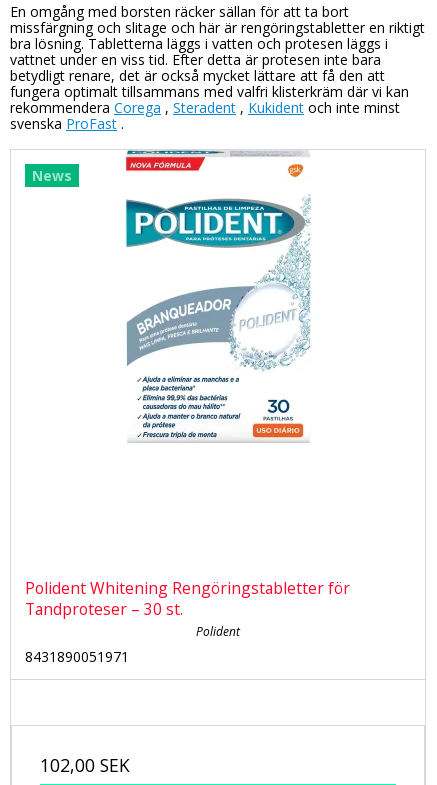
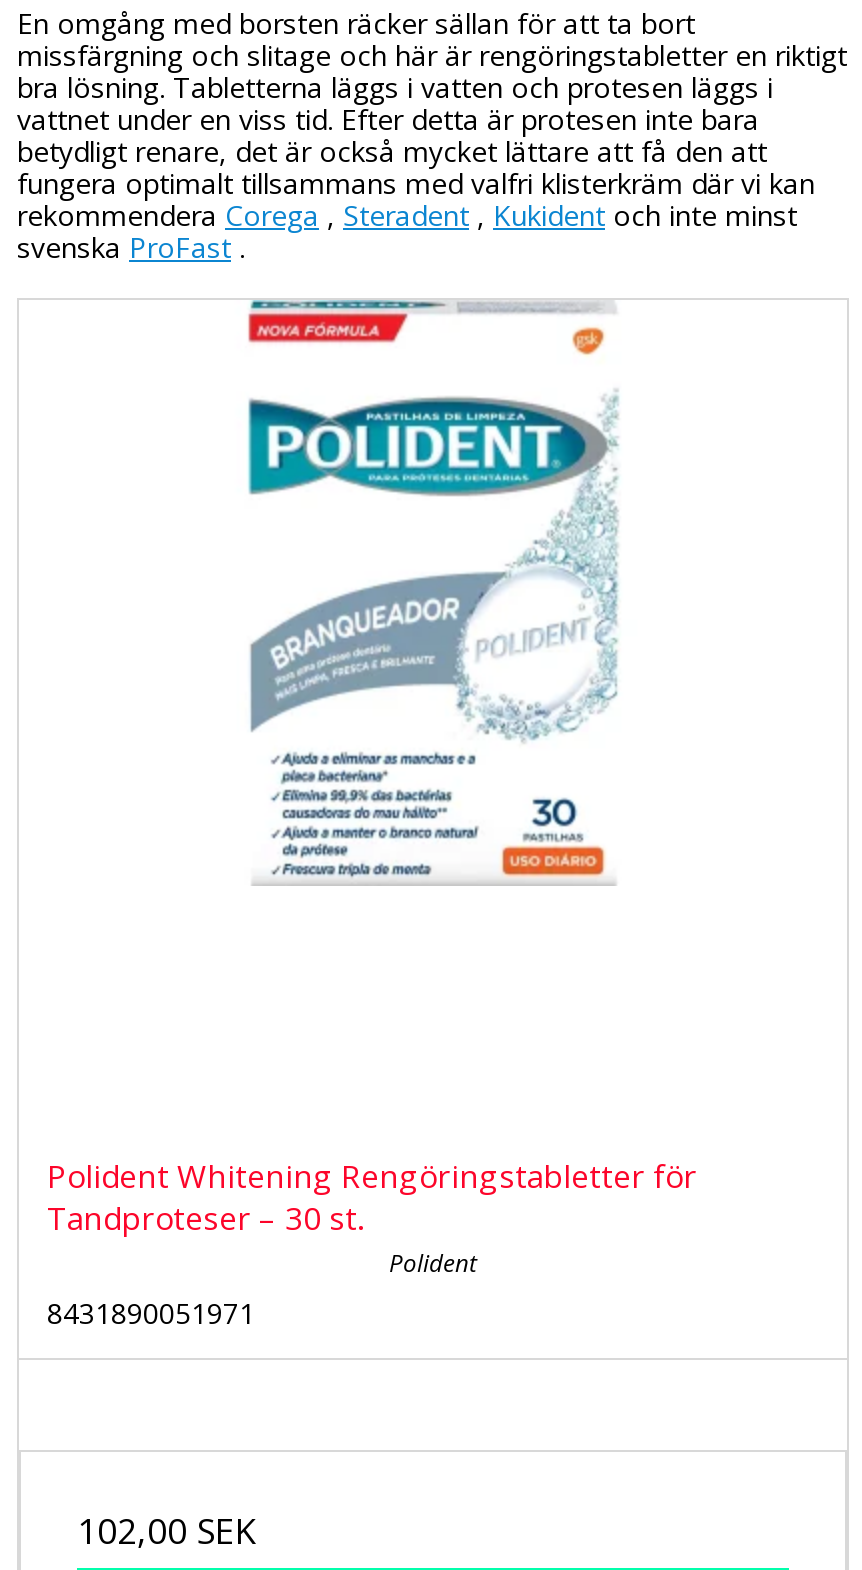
- News
